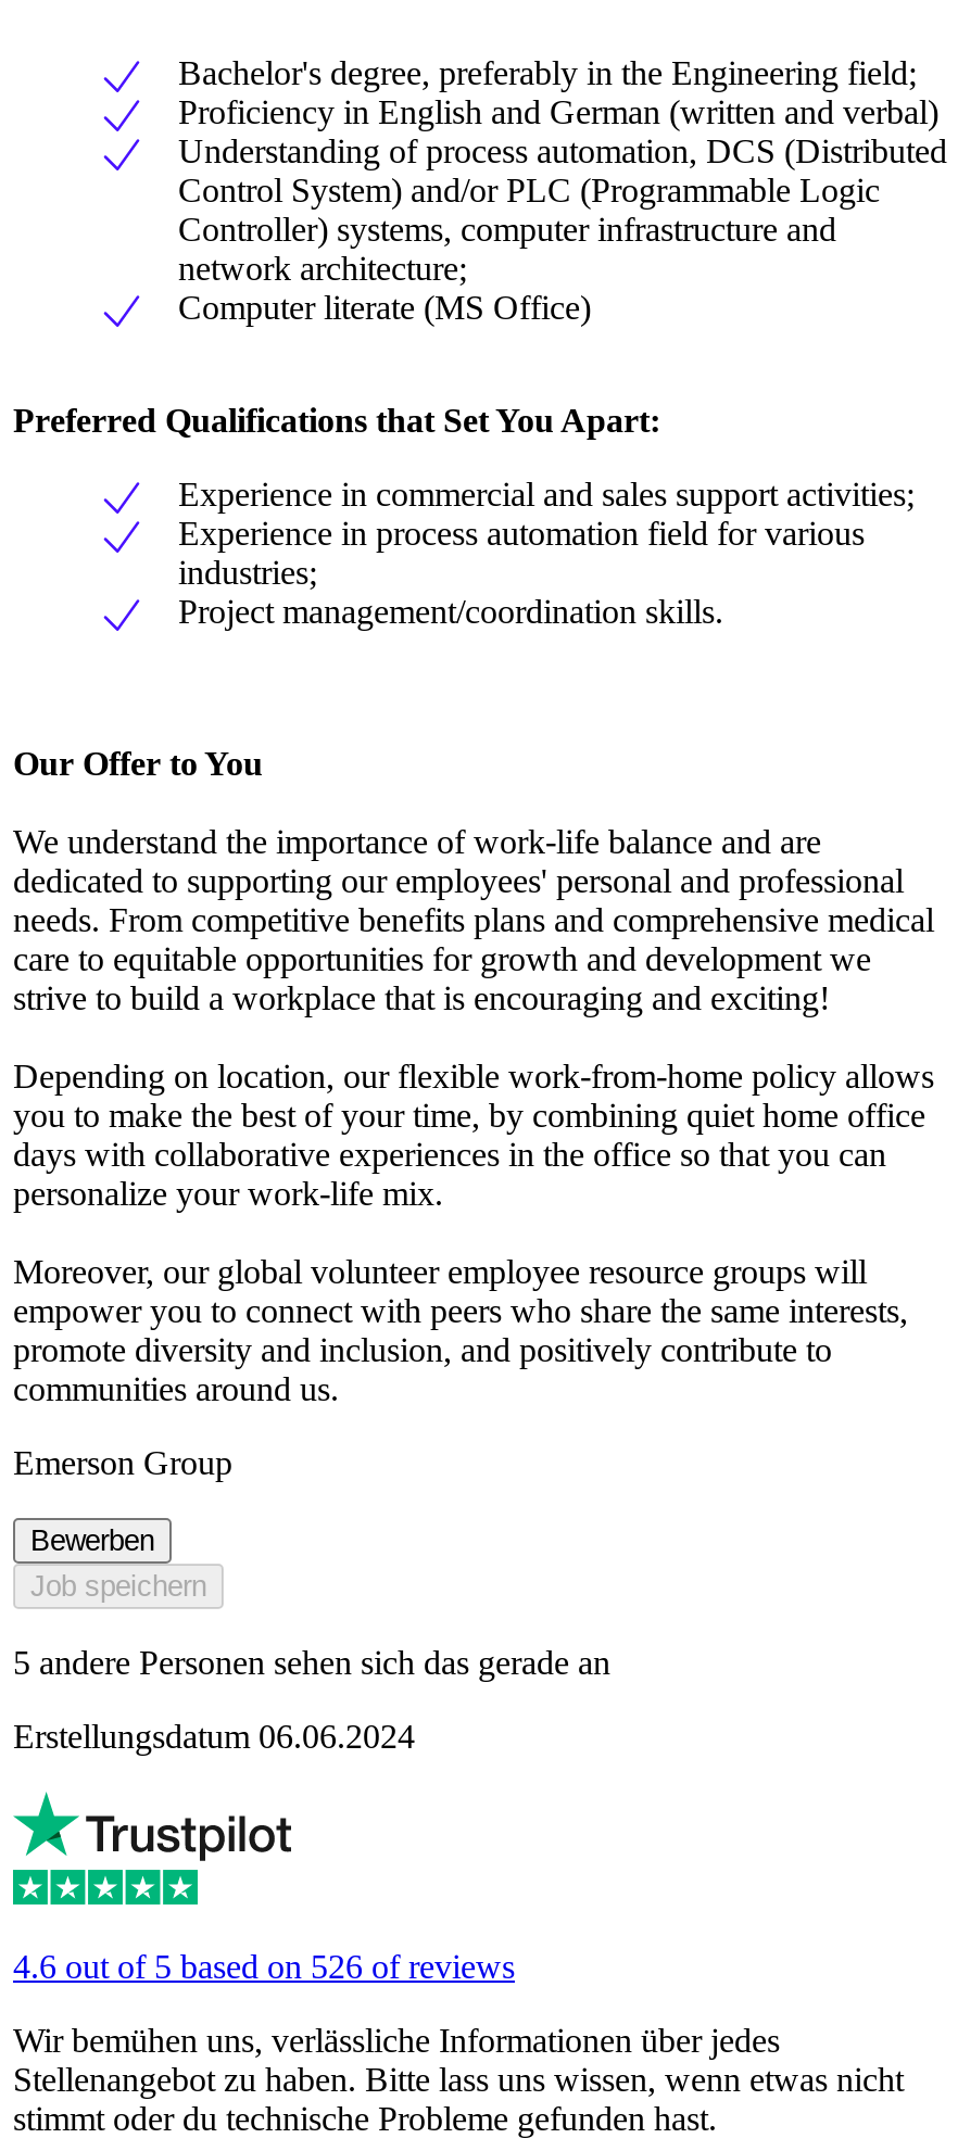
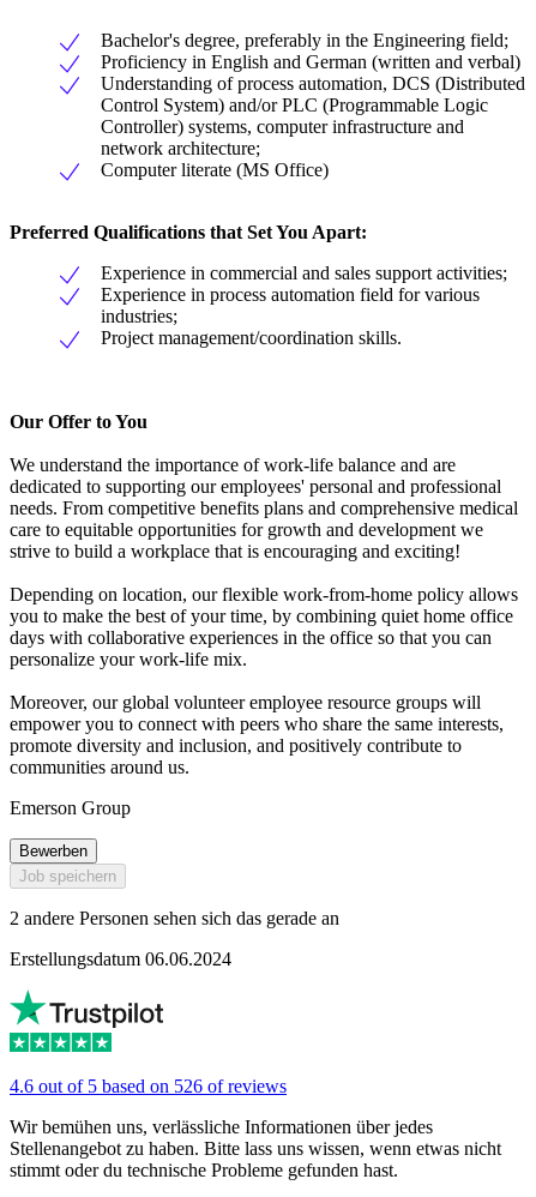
- 5 andere Personen sehen sich das gerade an
+ 2 andere Personen sehen sich das gerade an
